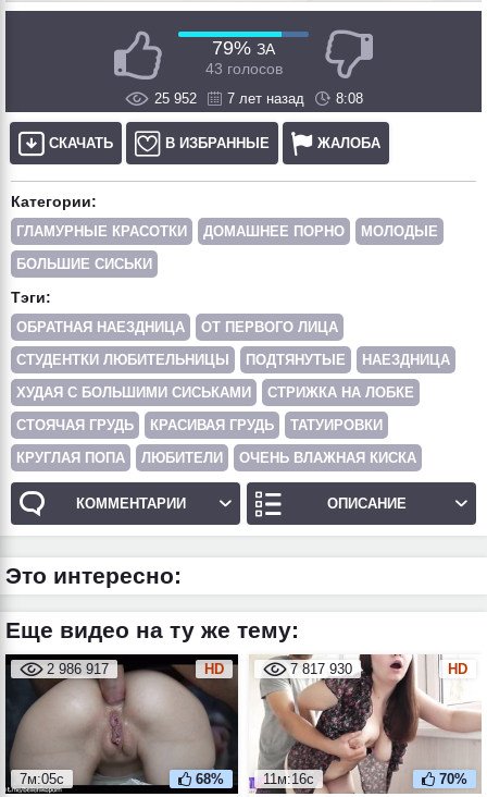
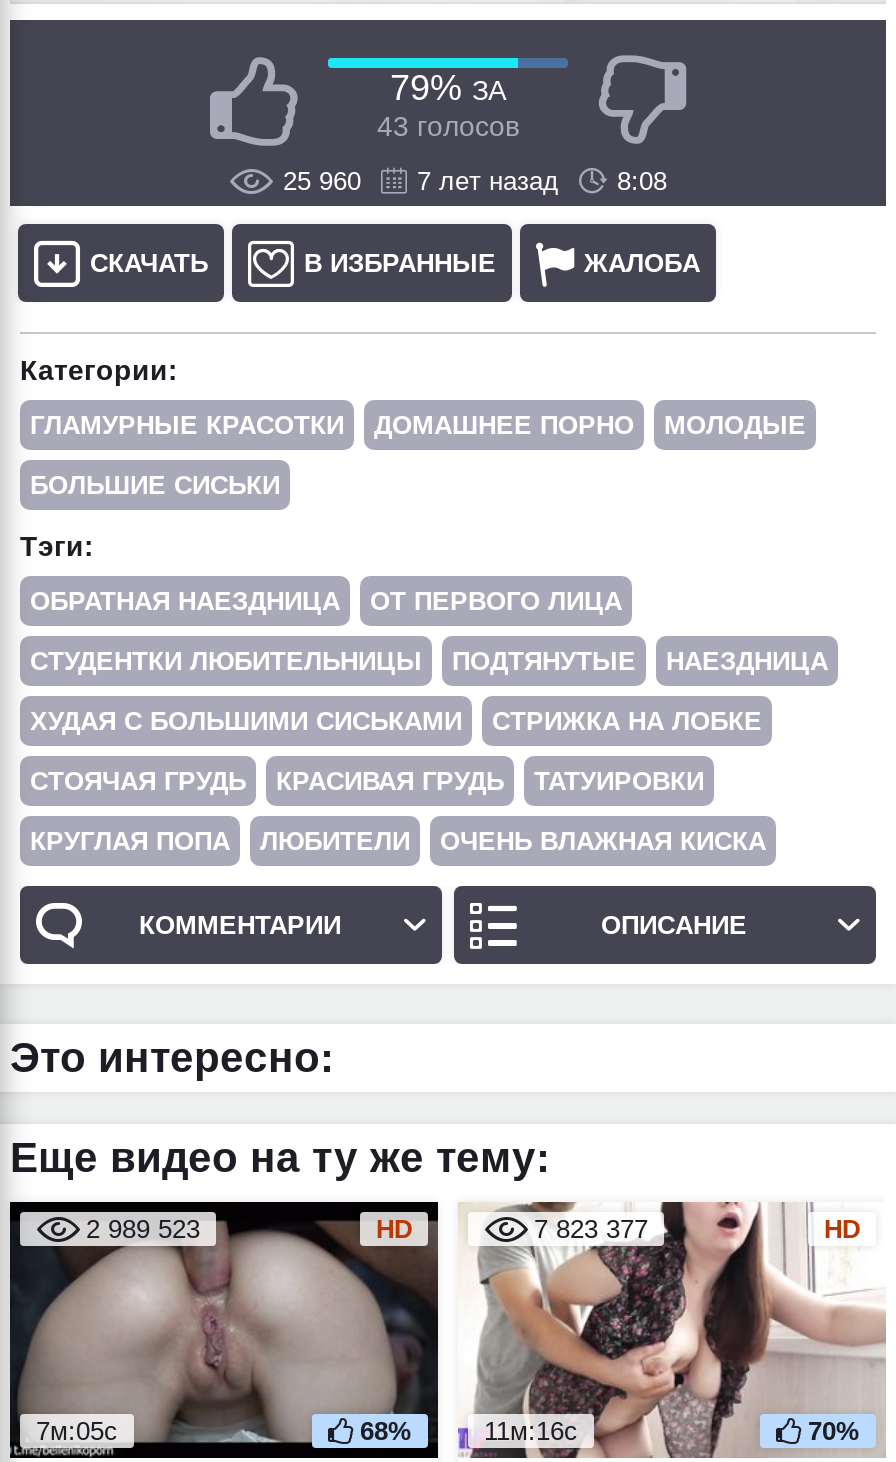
- 25 952 7 лет назад 8:08
+ 25 960 7 лет назад 8:08

- 2 986 917
+ 2 989 523

- 7 817 930
+ 7 823 377
